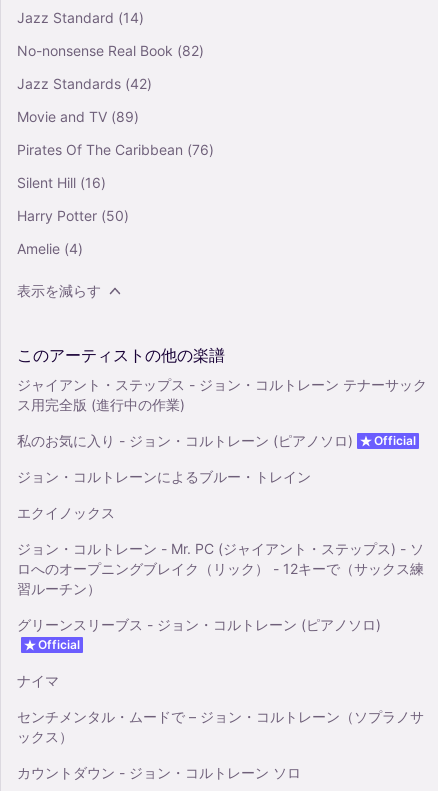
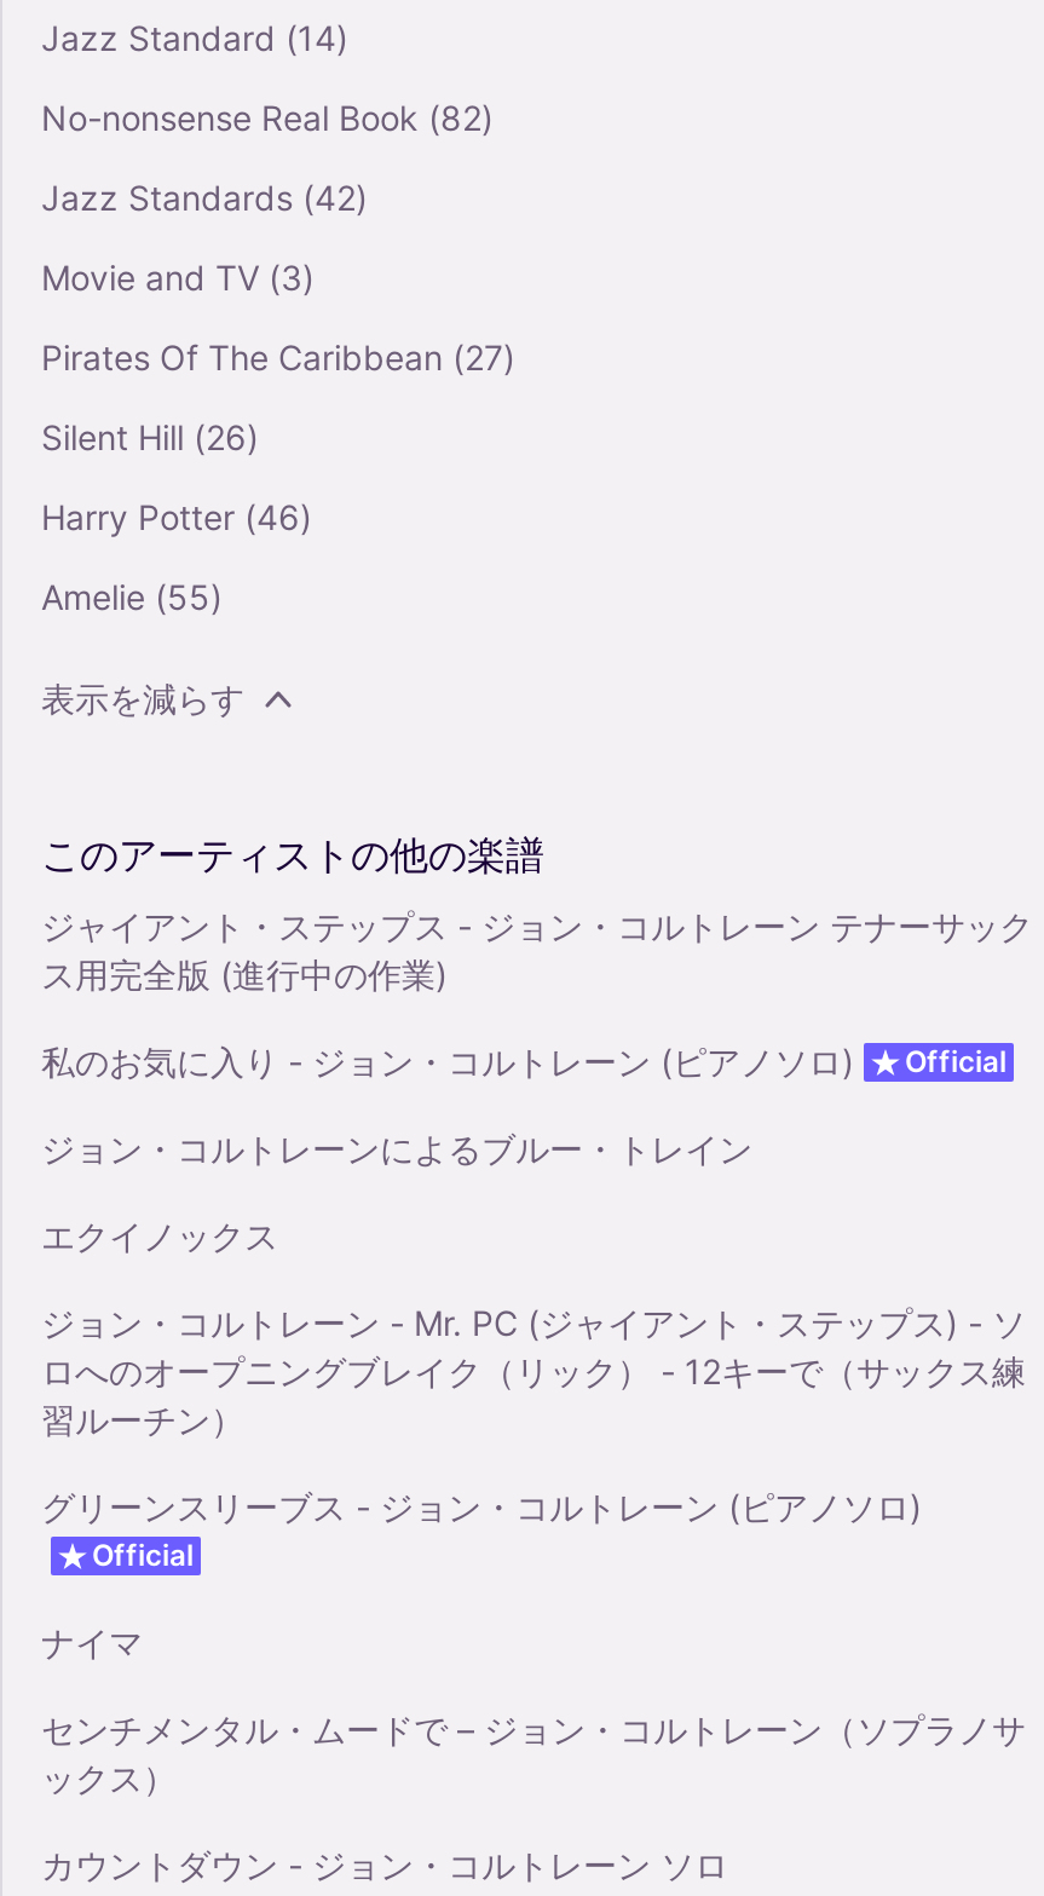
- Movie and TV (89)
+ Movie and TV (3)

- Pirates Of The Caribbean (76)
+ Pirates Of The Caribbean (27)

- Silent Hill (16)
+ Silent Hill (26)

- Harry Potter (50)
+ Harry Potter (46)

- Amelie (4)
+ Amelie (55)
